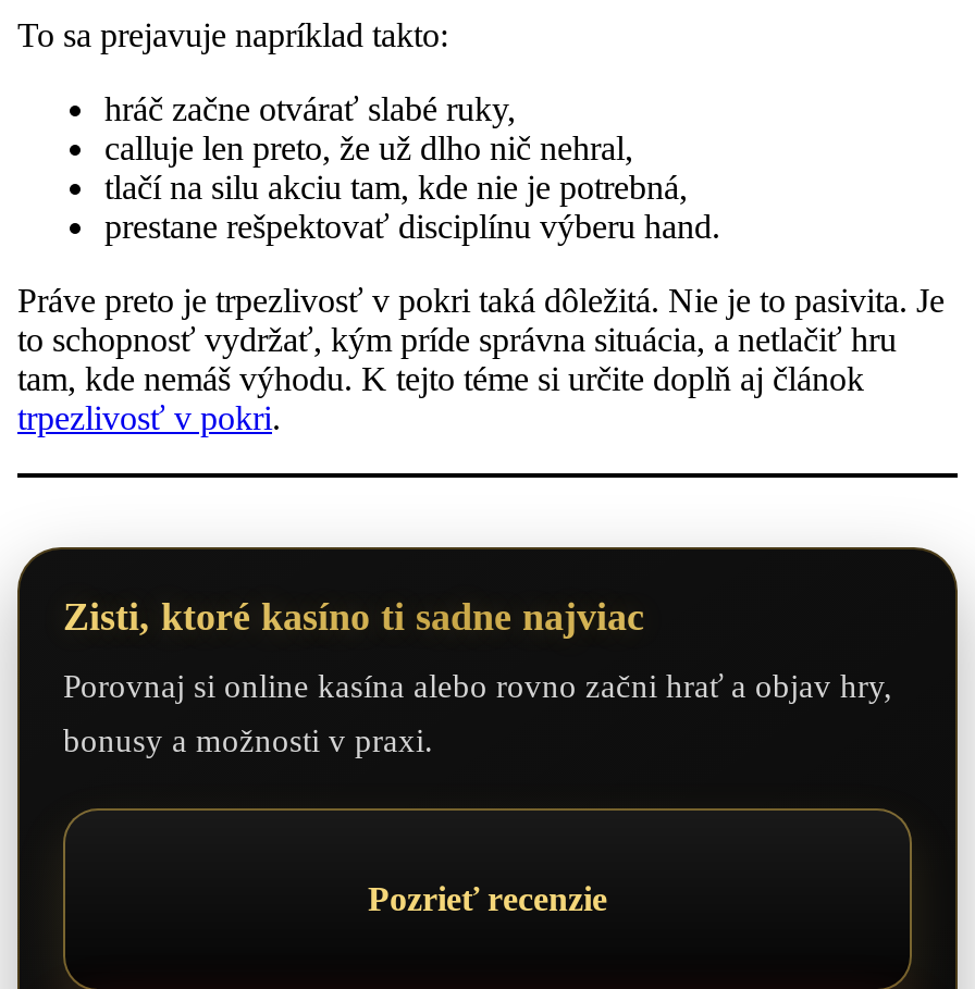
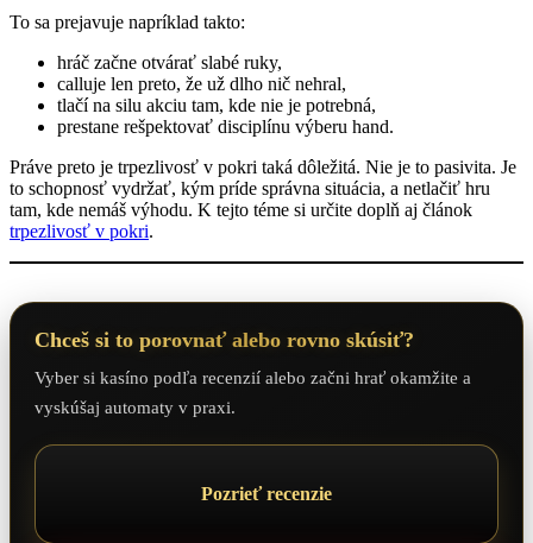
- Zisti, ktoré kasíno ti sadne najviac
+ Chceš si to porovnať alebo rovno skúsiť?

- Porovnaj si online kasína alebo rovno začni hrať a objav hry,
+ Vyber si kasíno podľa recenzií alebo začni hrať okamžite a

- bonusy a možnosti v praxi.
+ vyskúšaj automaty v praxi.
